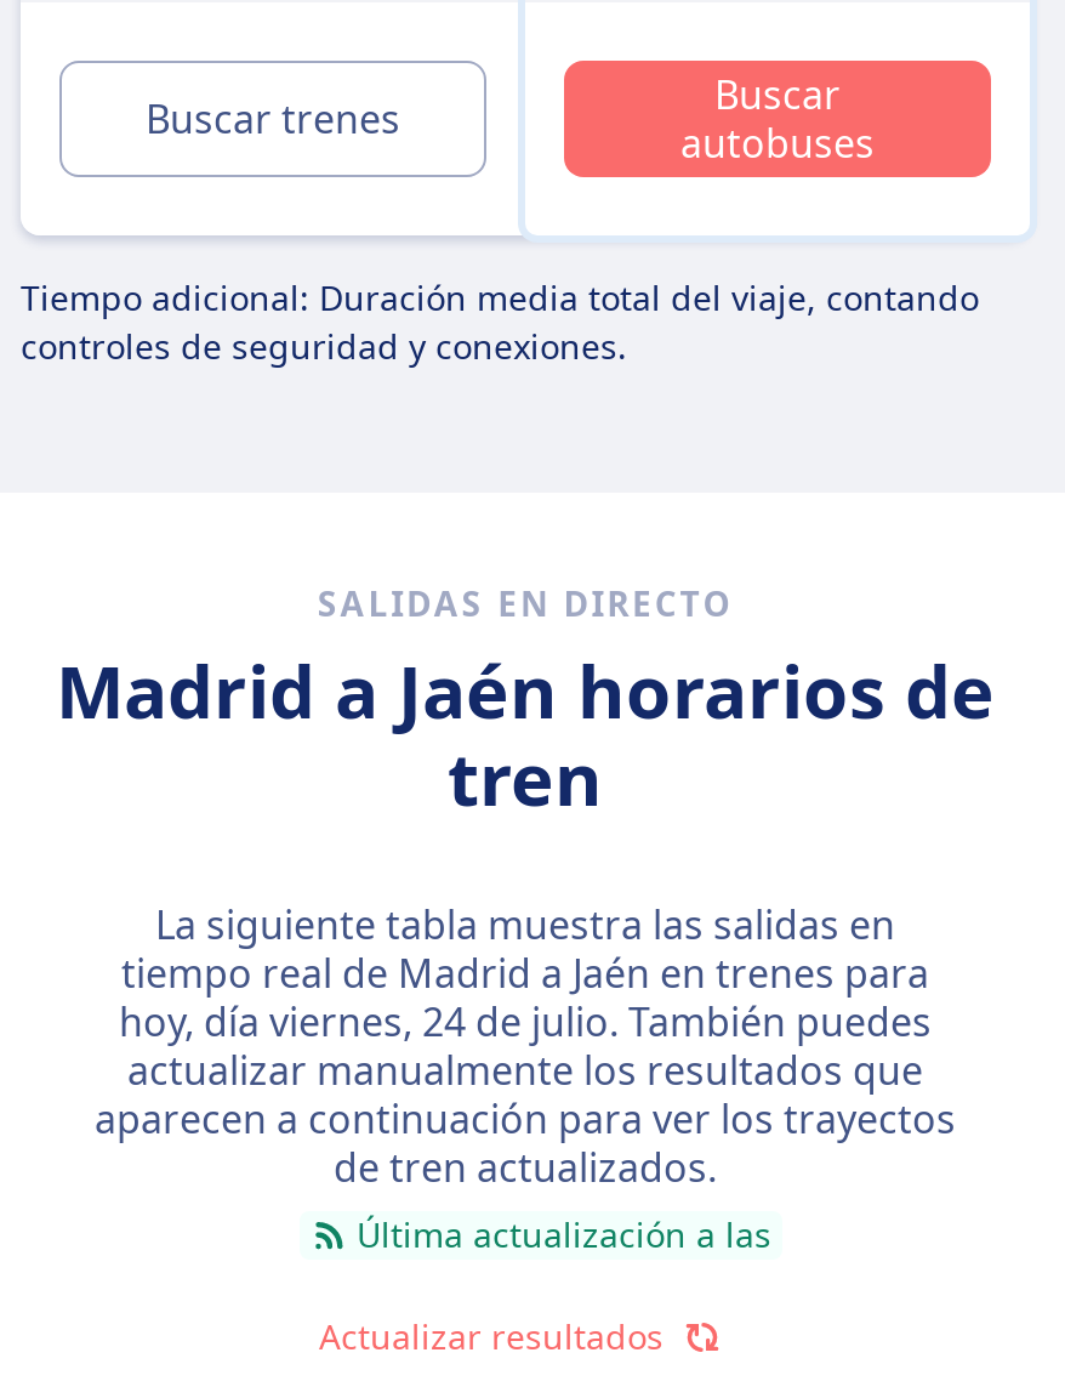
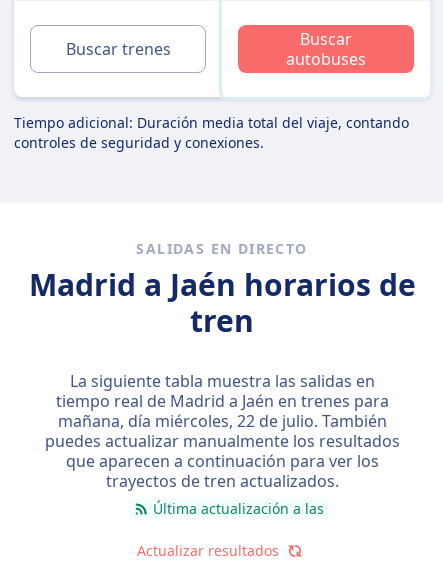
- hoy, día viernes, 24 de julio. También puedes
- actualizar manualmente los resultados que
- aparecen a continuación para ver los trayectos
- de tren actualizados.
+ mañana, día miércoles, 22 de julio. También
+ puedes actualizar manualmente los resultados
+ que aparecen a continuación para ver los
+ trayectos de tren actualizados.
